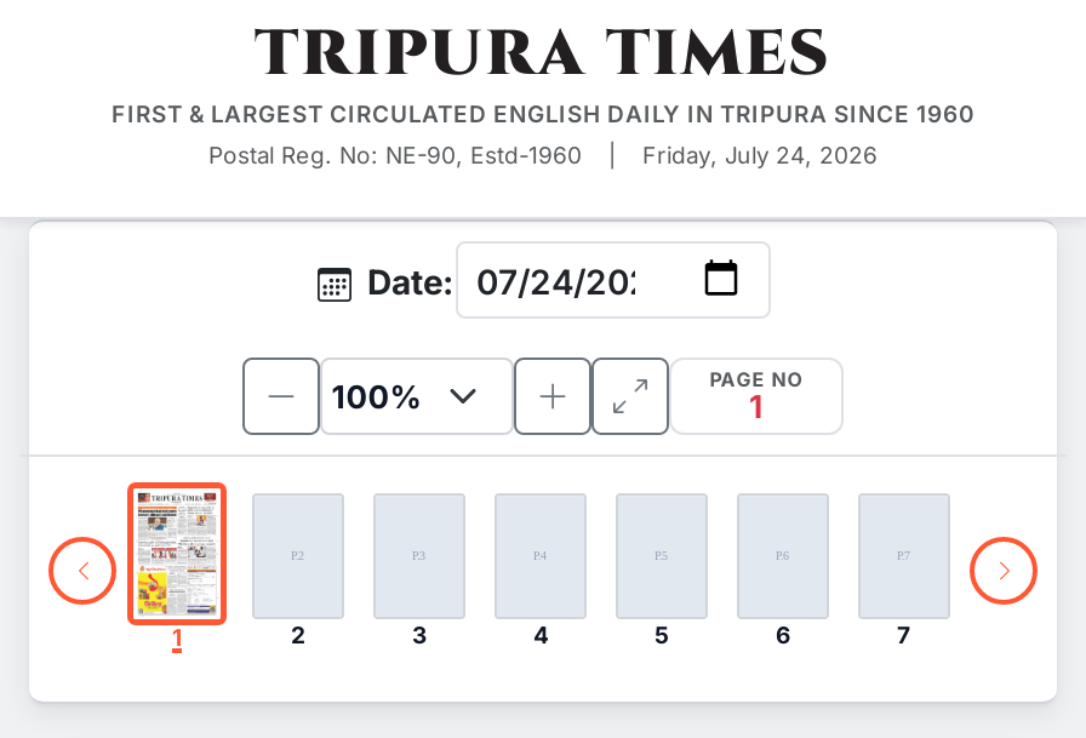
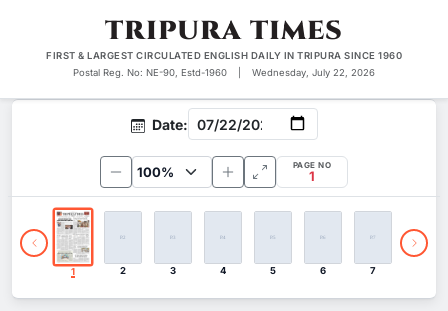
- Friday, July 24, 2026
+ Wednesday, July 22, 2026

- [image]
+ [image]
